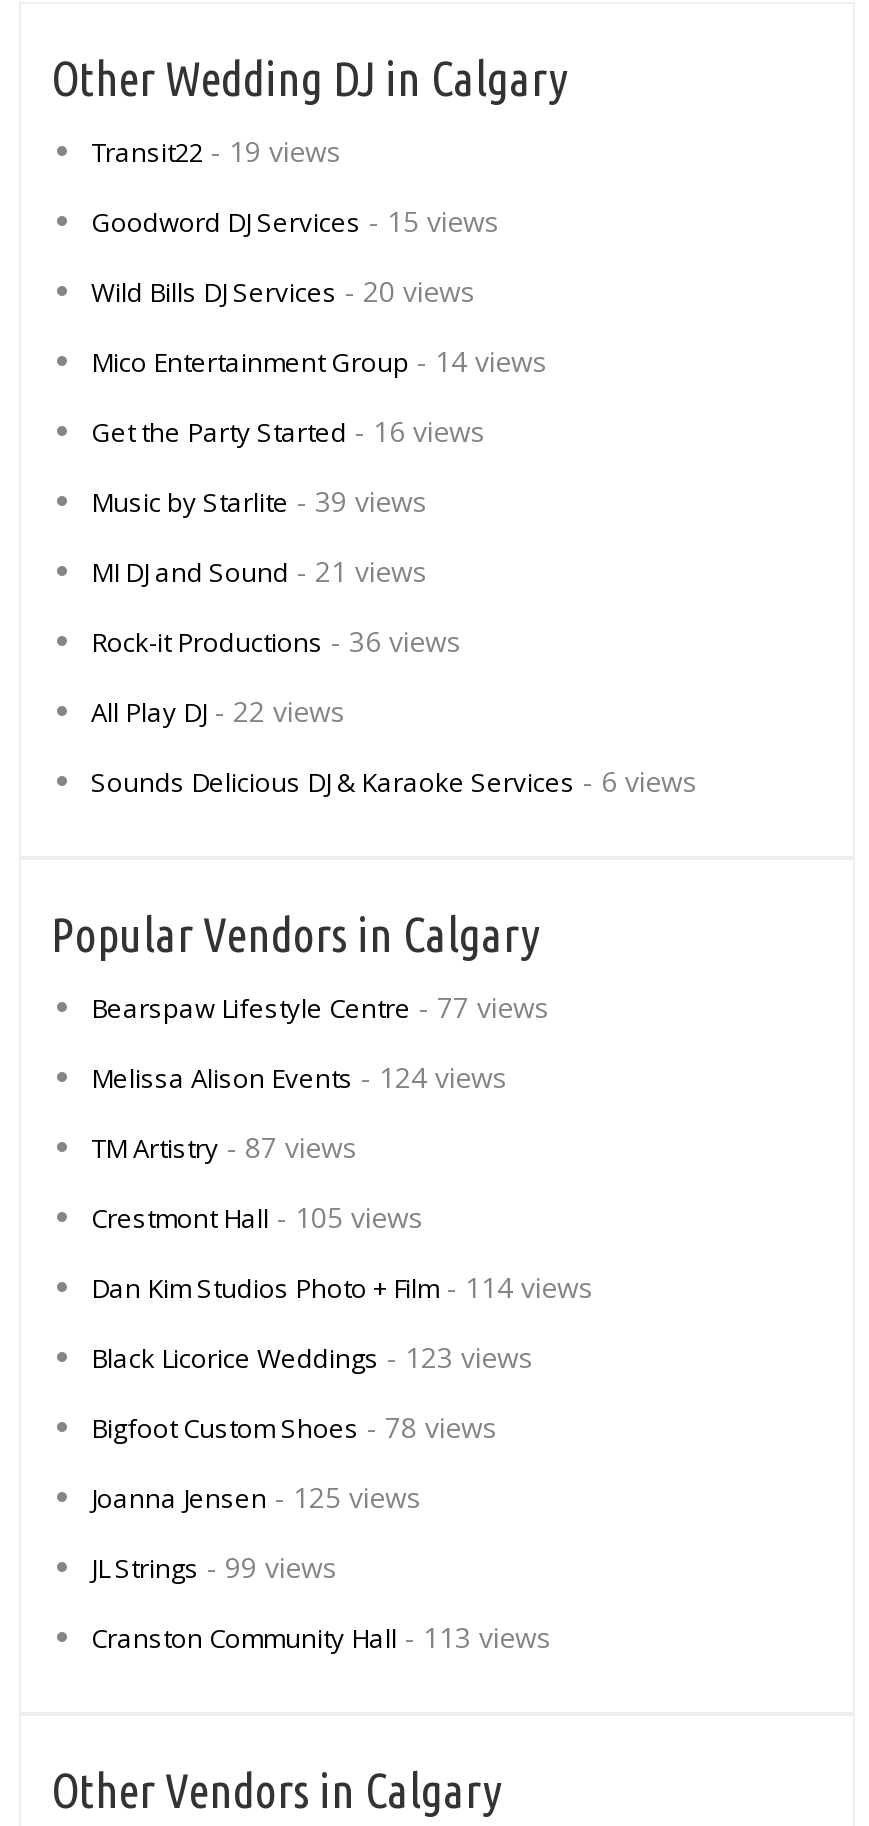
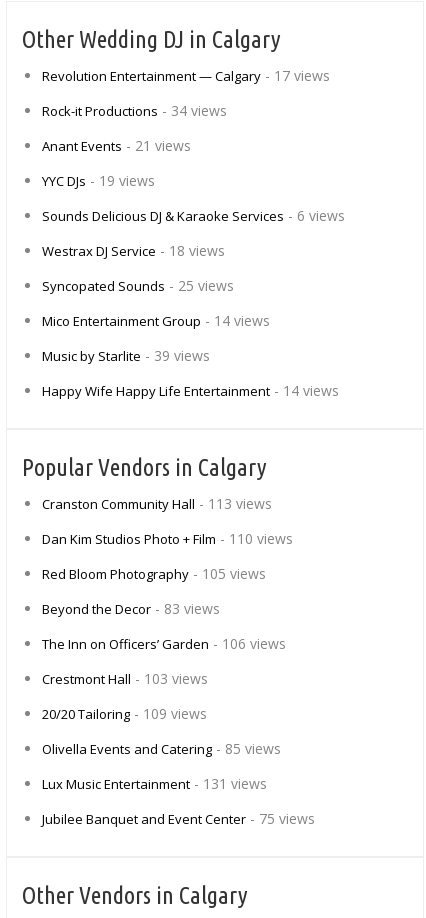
- Transit22 - 19 views
- Goodword DJ Services - 15 views
- Wild Bills DJ Services - 20 views
- Get the Party Started - 16 views
- MI DJ and Sound - 21 views
- Rock-it Productions - 36 views
- All Play DJ - 22 views
+ Revolution Entertainment — Calgary - 17 views
+ Rock-it Productions - 34 views
+ Anant Events - 21 views
+ YYC DJs - 19 views

moved down: Mico Entertainment Group - 14 views | Music by Starlite - 39 views

moved up: Sounds Delicious DJ & Karaoke Services - 6 views

+ Westrax DJ Service - 18 views
+ Syncopated Sounds - 25 views
+ Happy Wife Happy Life Entertainment - 14 views

- Bearspaw Lifestyle Centre - 77 views
- Melissa Alison Events - 124 views
- TM Artistry - 87 views
- Crestmont Hall - 105 views
- Dan Kim Studios Photo + Film - 114 views
- Black Licorice Weddings - 123 views
- Bigfoot Custom Shoes - 78 views
- Joanna Jensen - 125 views
- JL Strings - 99 views

moved up: Cranston Community Hall - 113 views

+ Dan Kim Studios Photo + Film - 110 views
+ Red Bloom Photography - 105 views
+ Beyond the Decor - 83 views
+ The Inn on Officers’ Garden - 106 views
+ Crestmont Hall - 103 views
+ 20/20 Tailoring - 109 views
+ Olivella Events and Catering - 85 views
+ Lux Music Entertainment - 131 views
+ Jubilee Banquet and Event Center - 75 views
